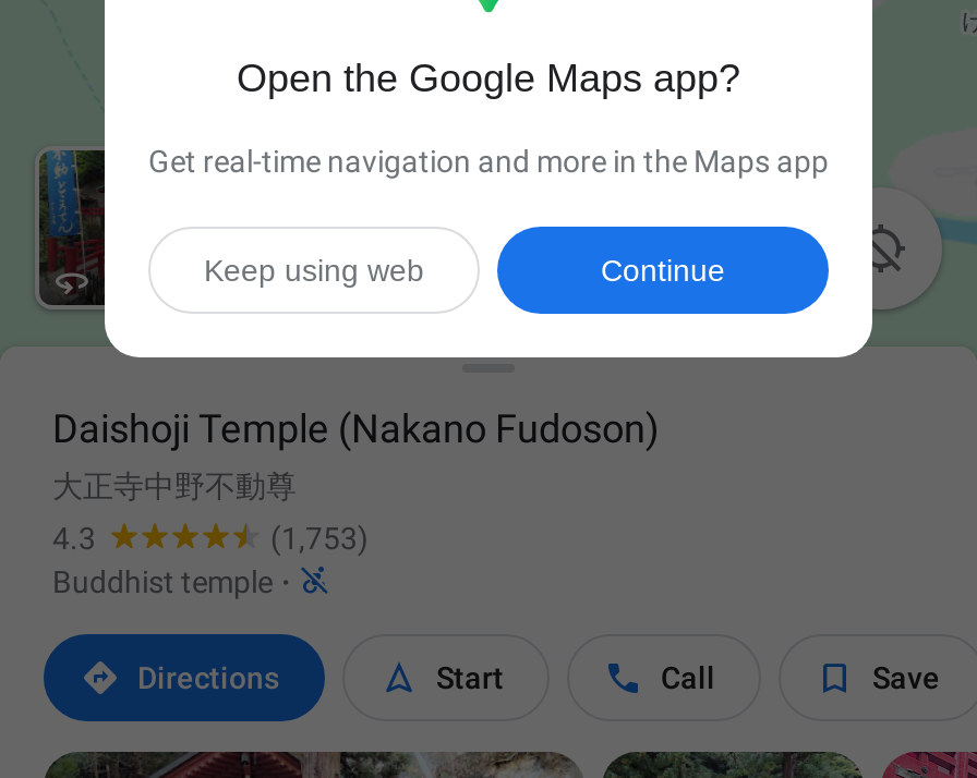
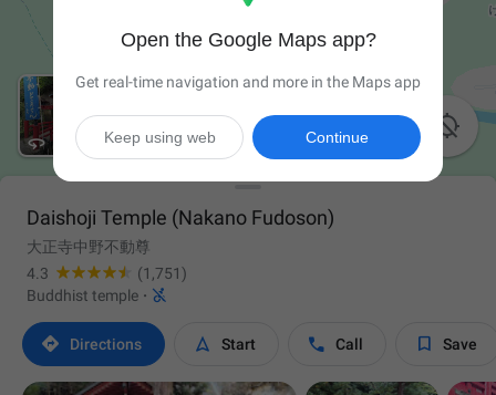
- (1,753)
+ (1,751)
